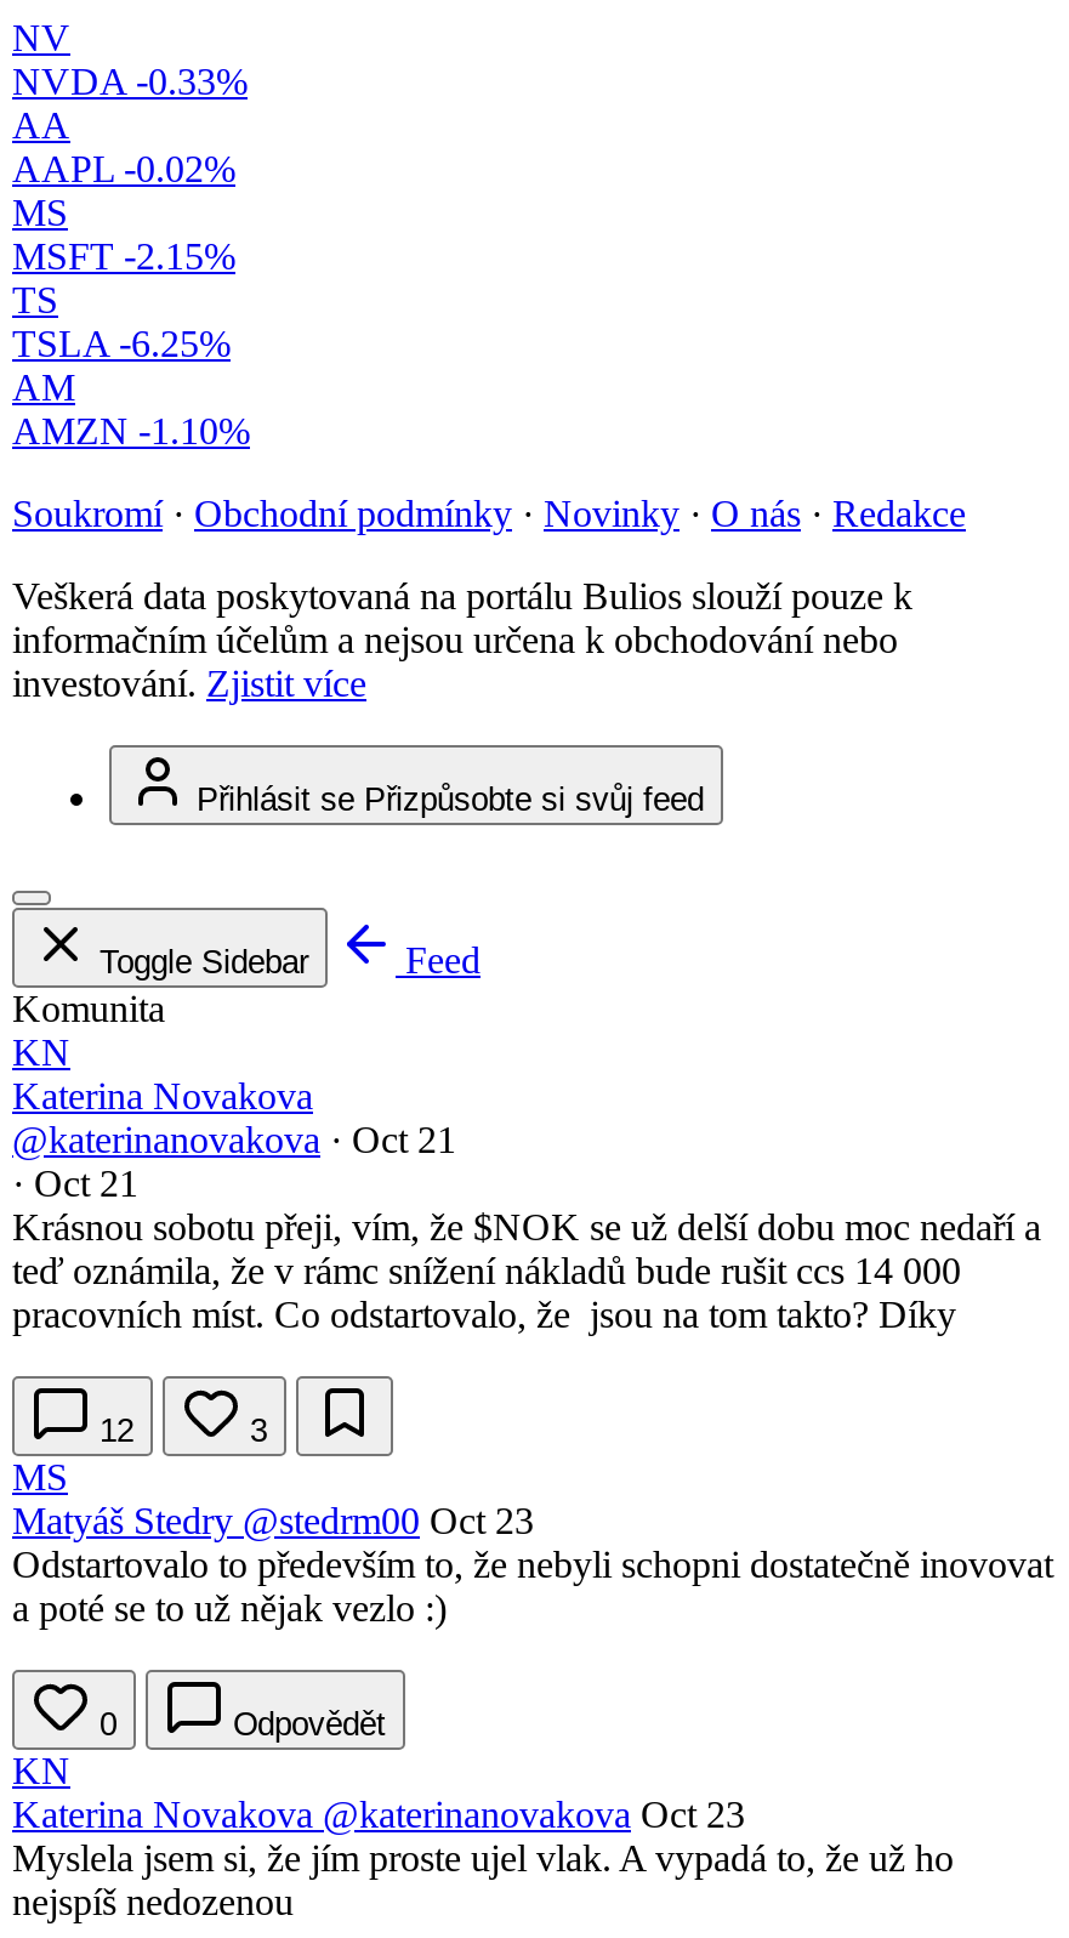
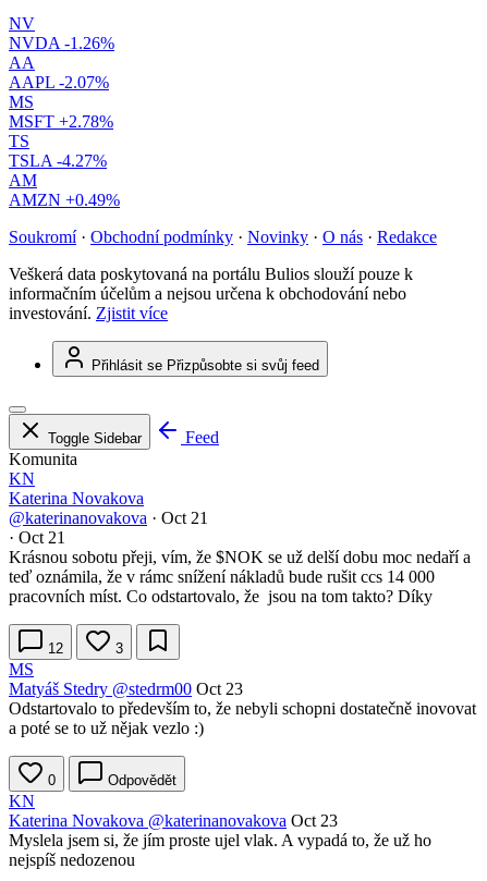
- NVDA -0.33%
+ NVDA -1.26%

- AAPL -0.02%
+ AAPL -2.07%

- MSFT -2.15%
+ MSFT +2.78%

- TSLA -6.25%
+ TSLA -4.27%

- AMZN -1.10%
+ AMZN +0.49%
